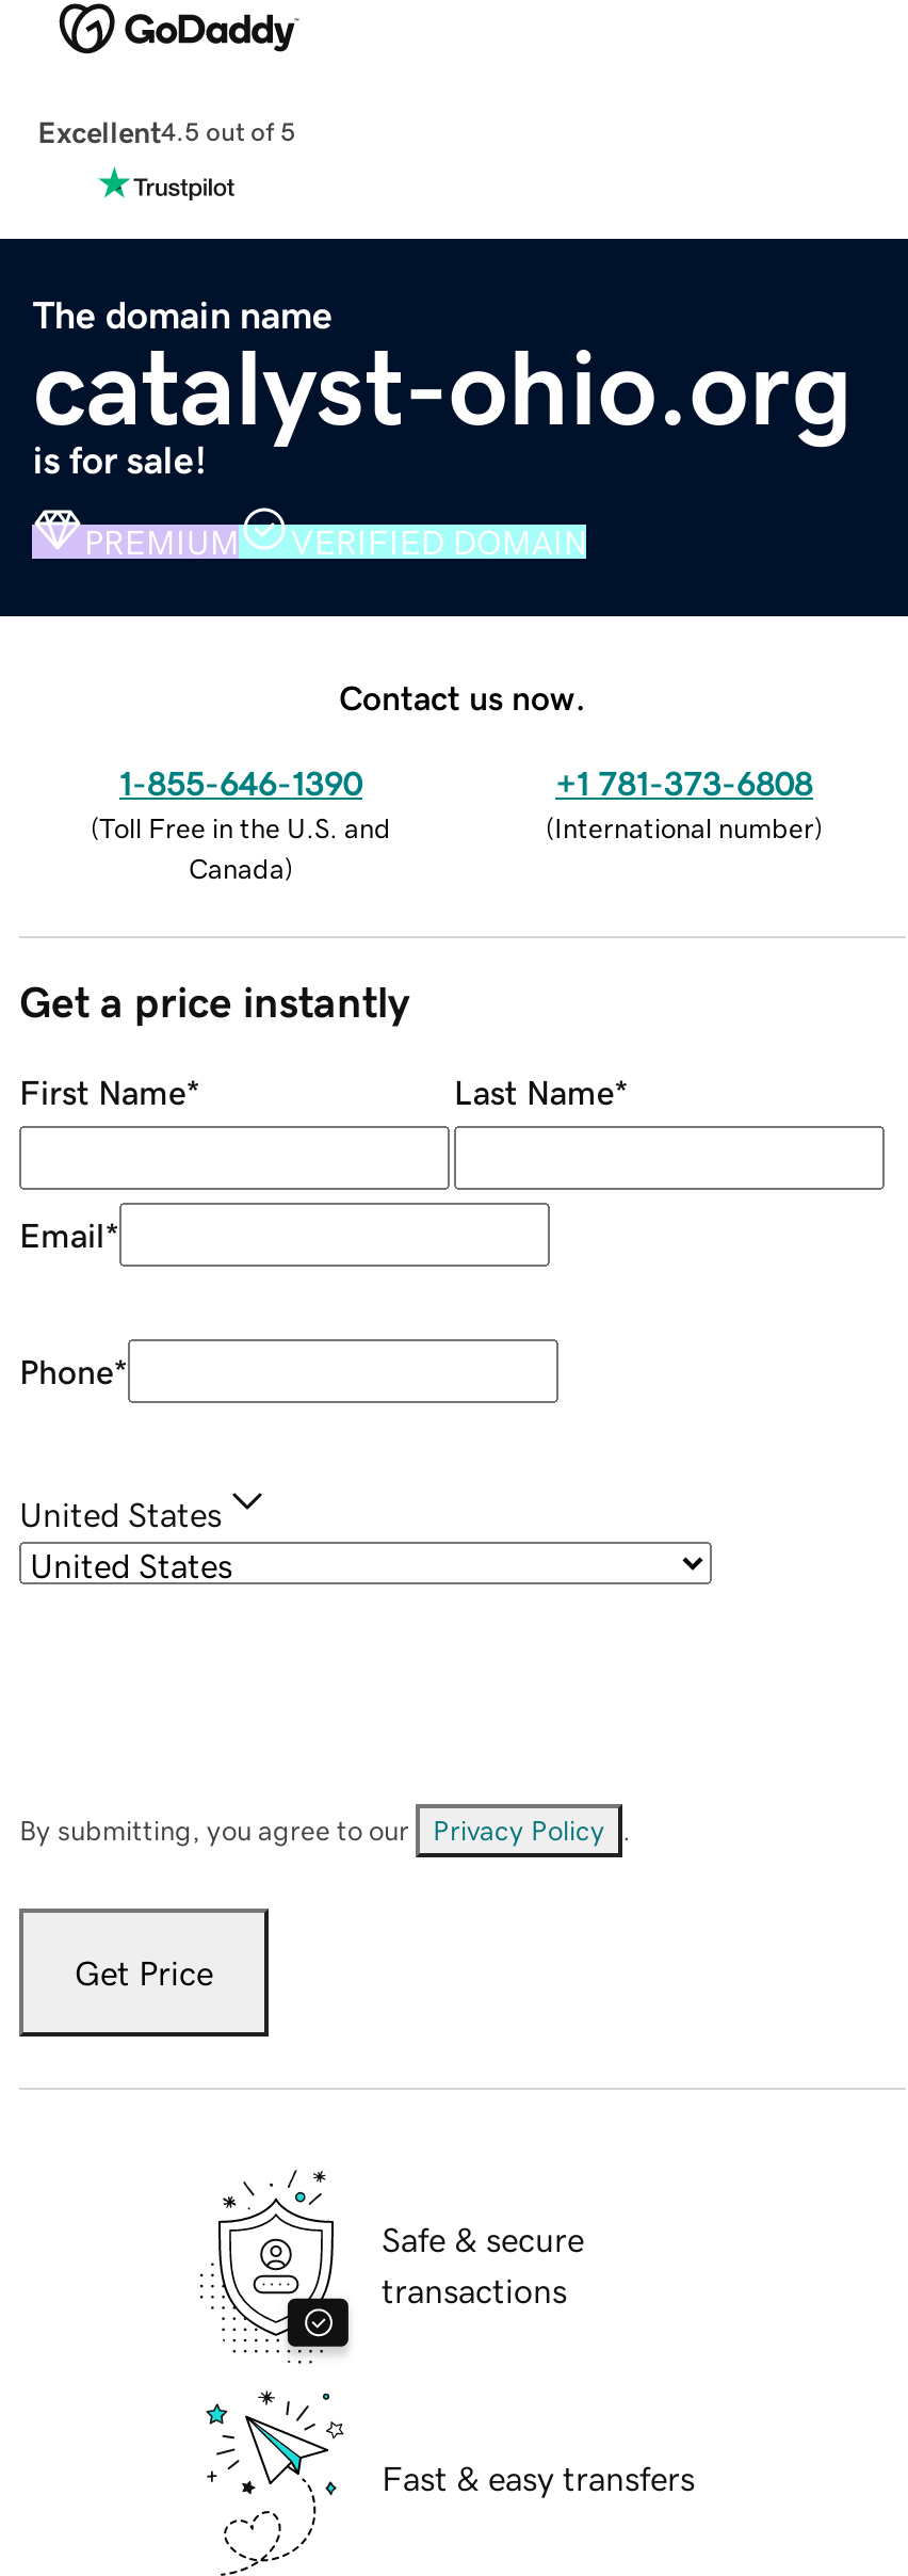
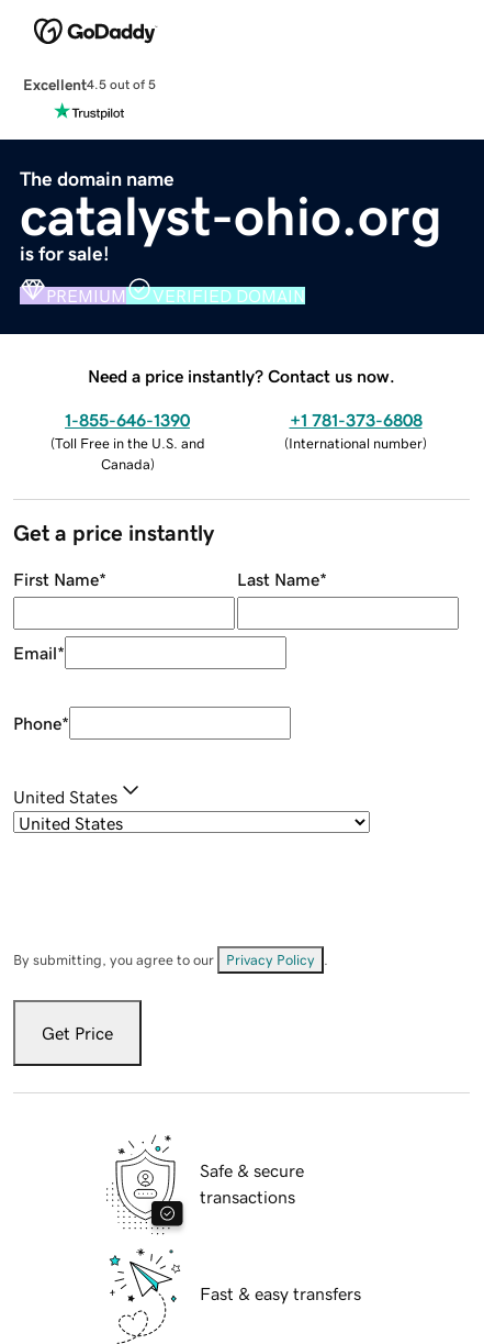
- Contact us now.
+ Need a price instantly? Contact us now.
